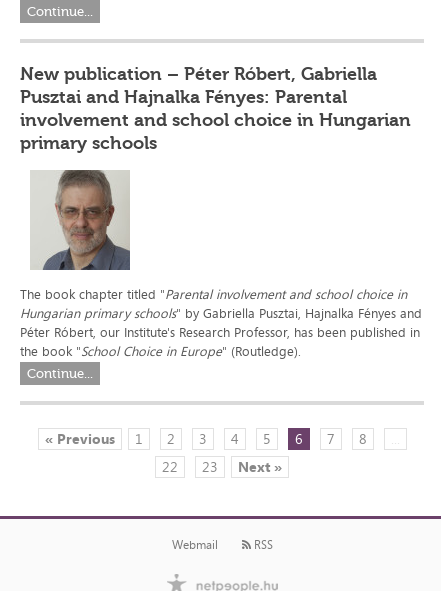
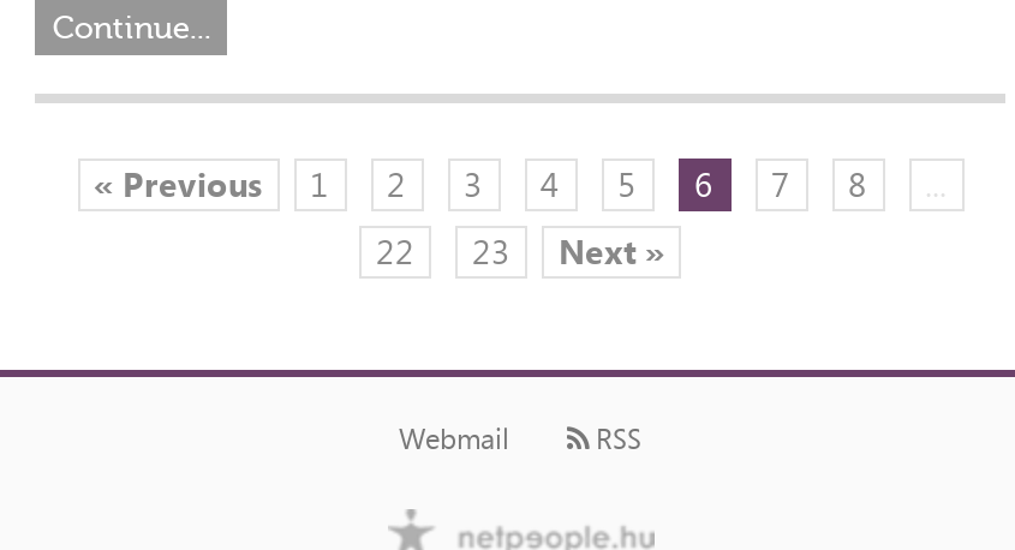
- New publication – Péter Róbert, Gabriella
- Pusztai and Hajnalka Fényes: Parental
- involvement and school choice in Hungarian
- primary schools

- [image]
- The book chapter titled "Parental involvement and school choice in
- Hungarian primary schools" by Gabriella Pusztai, Hajnalka Fényes and
- Péter Róbert, our Institute's Research Professor, has been published in
- the book "School Choice in Europe" (Routledge).
- Continue...
